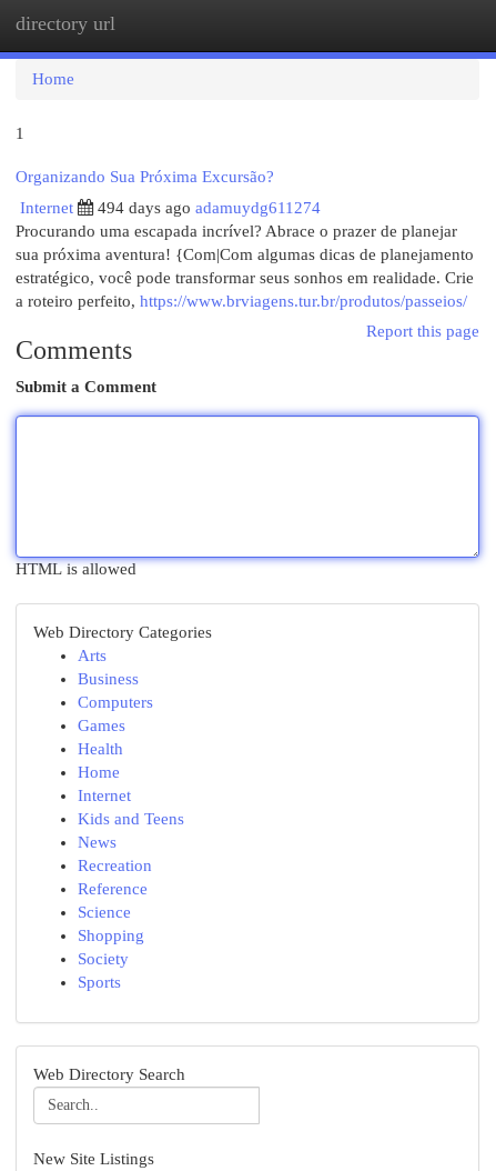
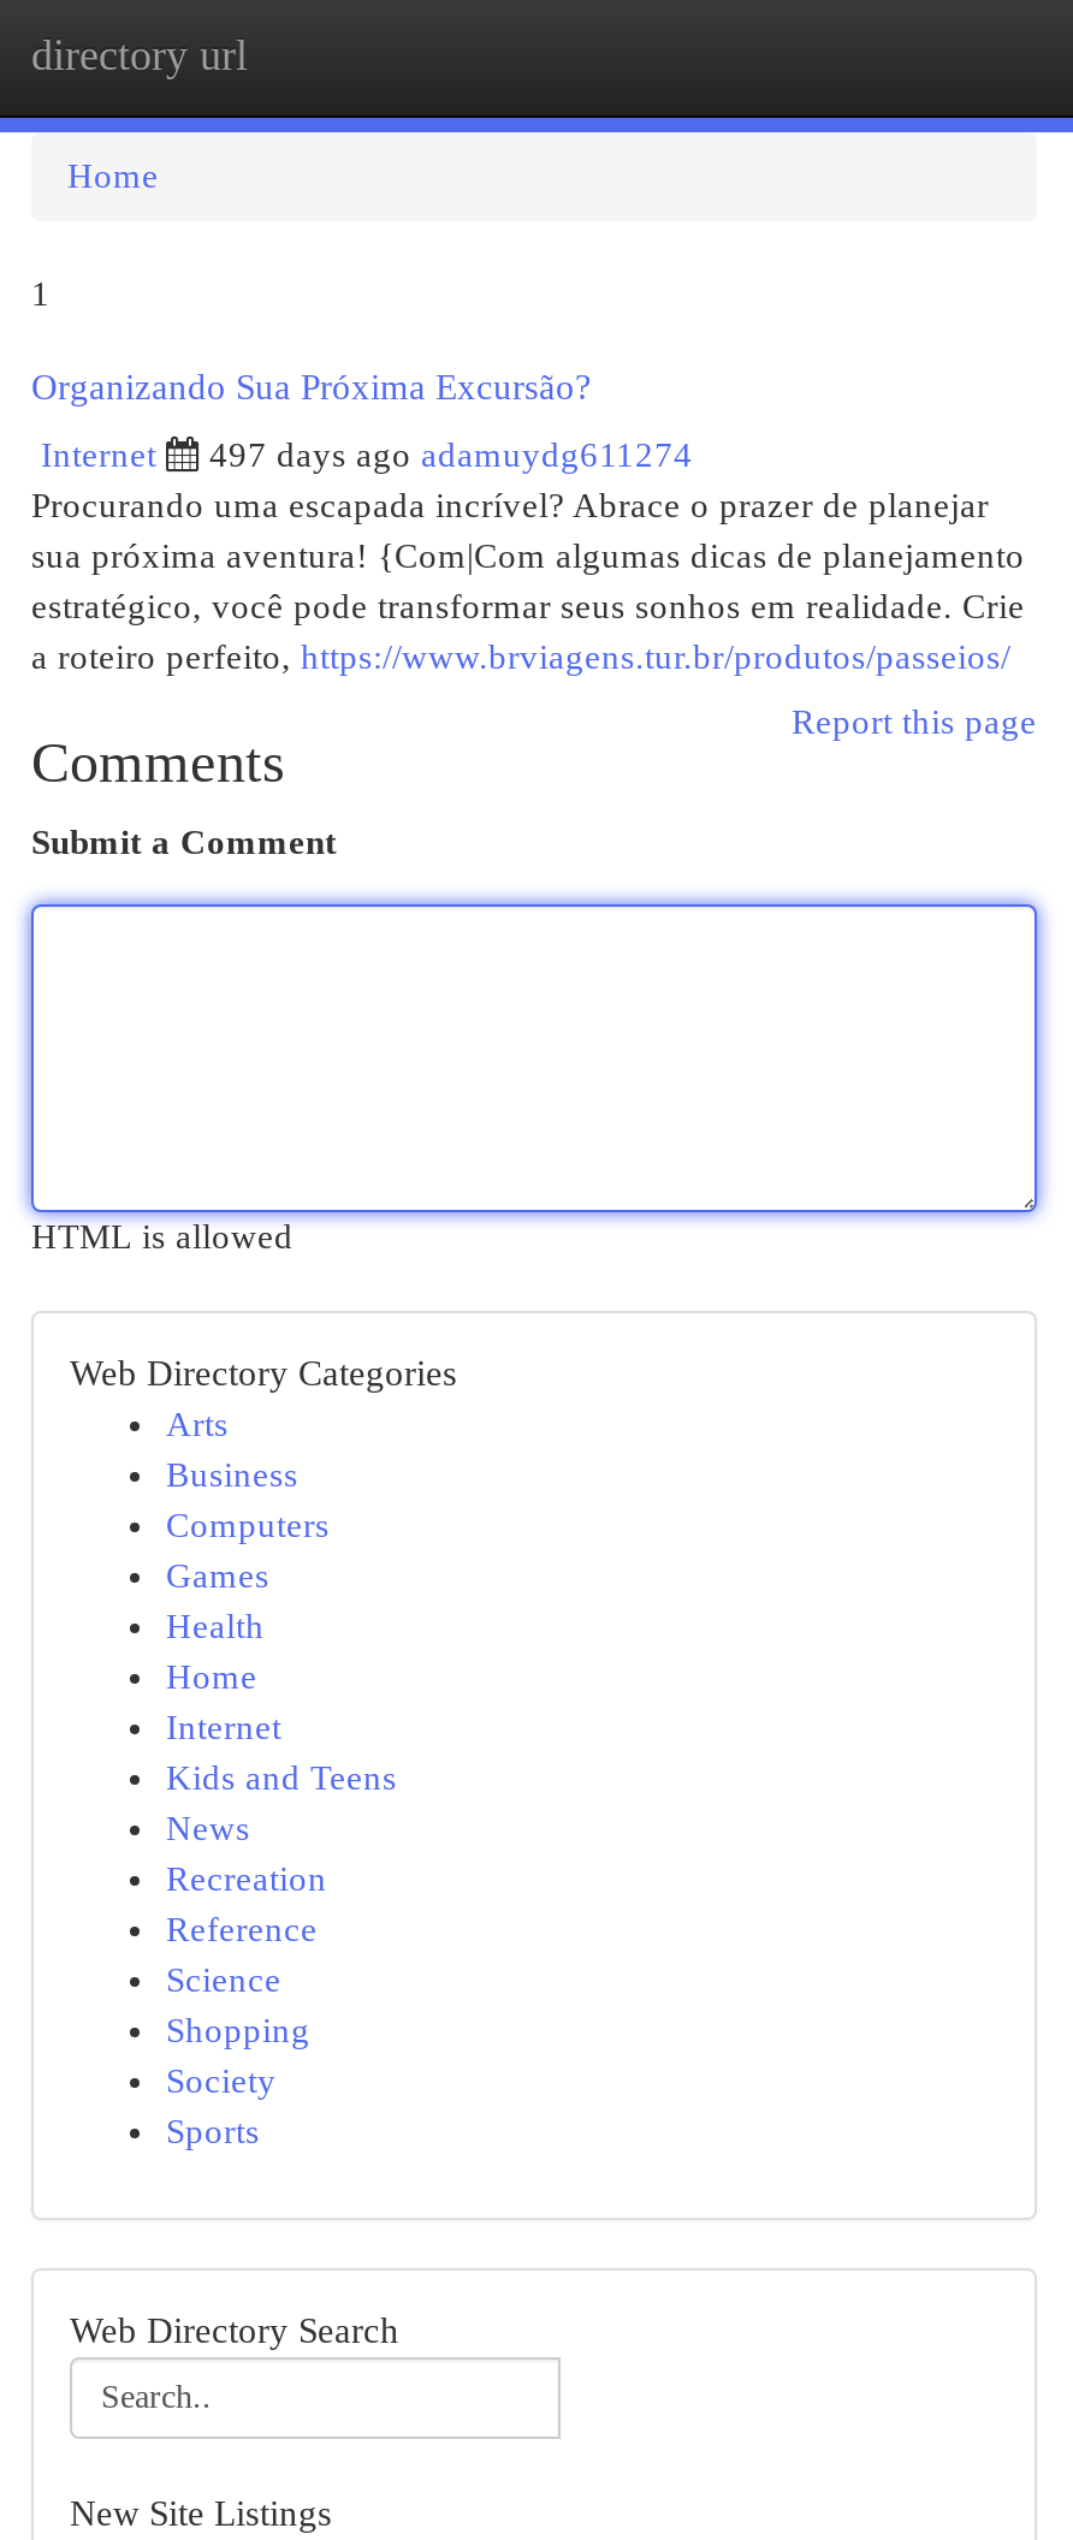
- 494 days ago adamuydg611274
+ 497 days ago adamuydg611274
